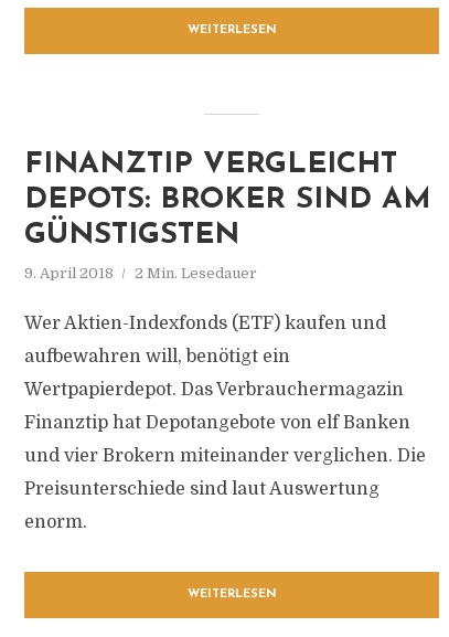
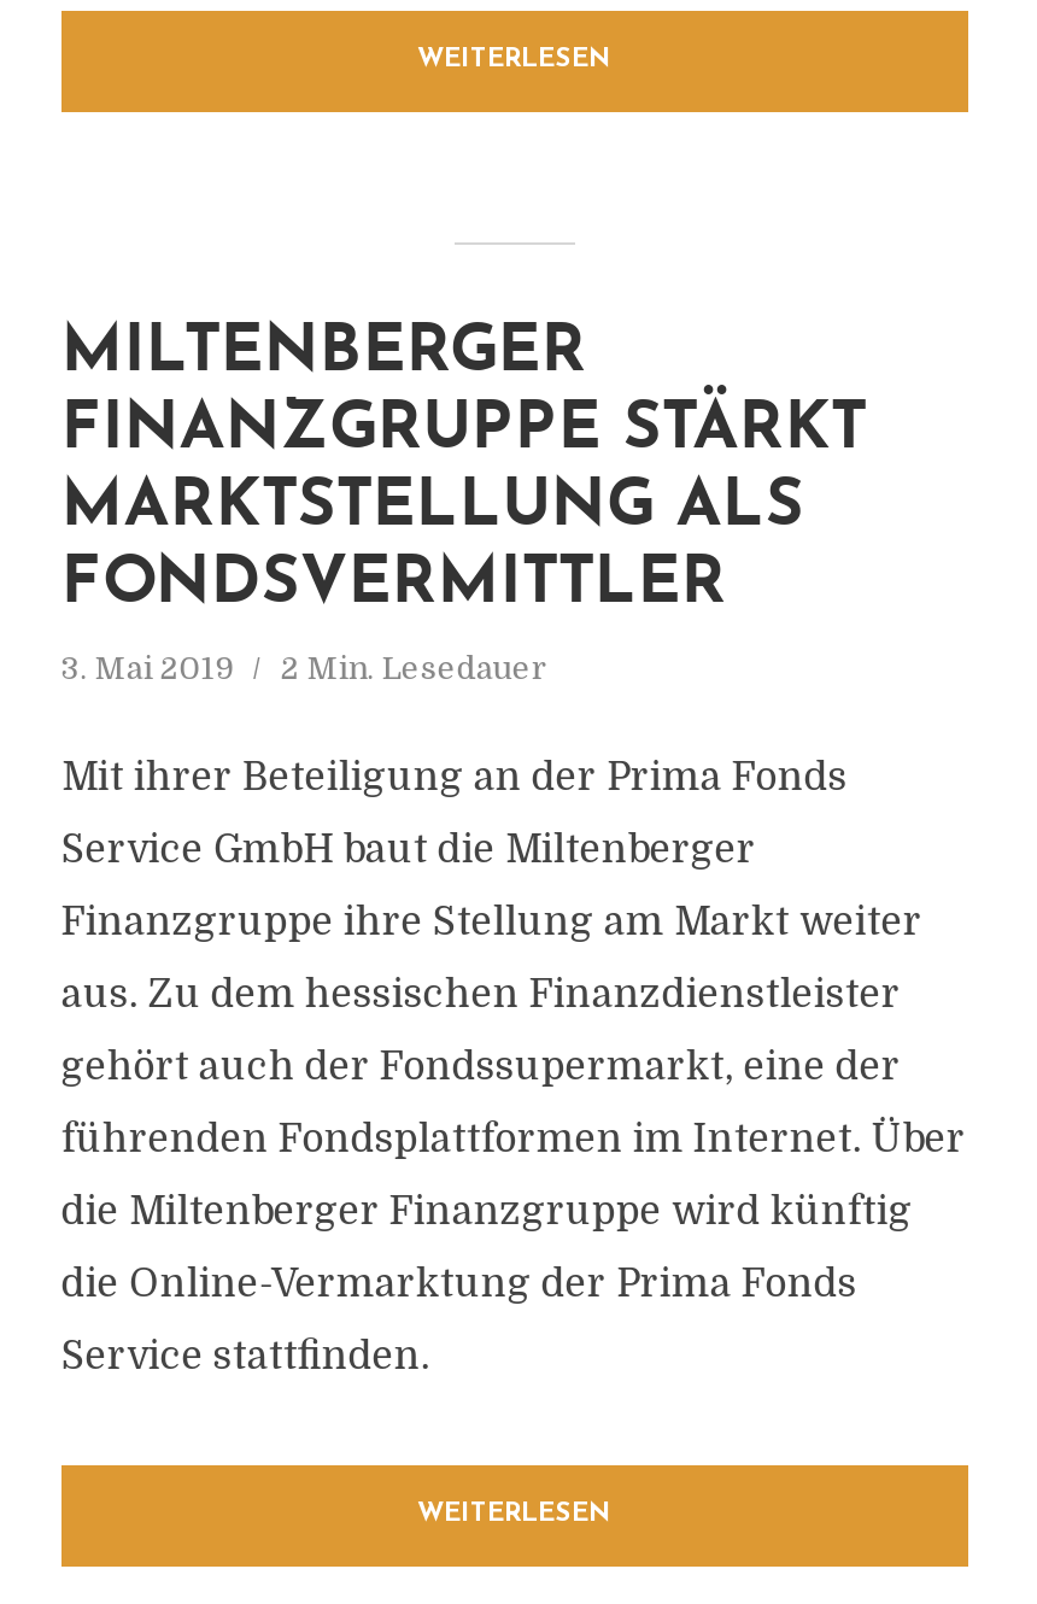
- FINANZTIP VERGLEICHT
- DEPOTS: BROKER SIND AM
- GÜNSTIGSTEN
+ MILTENBERGER
+ FINANZGRUPPE STÄRKT
+ MARKTSTELLUNG ALS
+ FONDSVERMITTLER

- 9. April 2018 2 Min. Lesedauer
+ 3. Mai 2019 2 Min. Lesedauer

- Wer Aktien-Indexfonds (ETF) kaufen und
- aufbewahren will, benötigt ein
- Wertpapierdepot. Das Verbrauchermagazin
- Finanztip hat Depotangebote von elf Banken
- und vier Brokern miteinander verglichen. Die
- Preisunterschiede sind laut Auswertung
- enorm.
+ Mit ihrer Beteiligung an der Prima Fonds
+ Service GmbH baut die Miltenberger
+ Finanzgruppe ihre Stellung am Markt weiter
+ aus. Zu dem hessischen Finanzdienstleister
+ gehört auch der Fondssupermarkt, eine der
+ führenden Fondsplattformen im Internet. Über
+ die Miltenberger Finanzgruppe wird künftig
+ die Online-Vermarktung der Prima Fonds
+ Service stattfinden.
